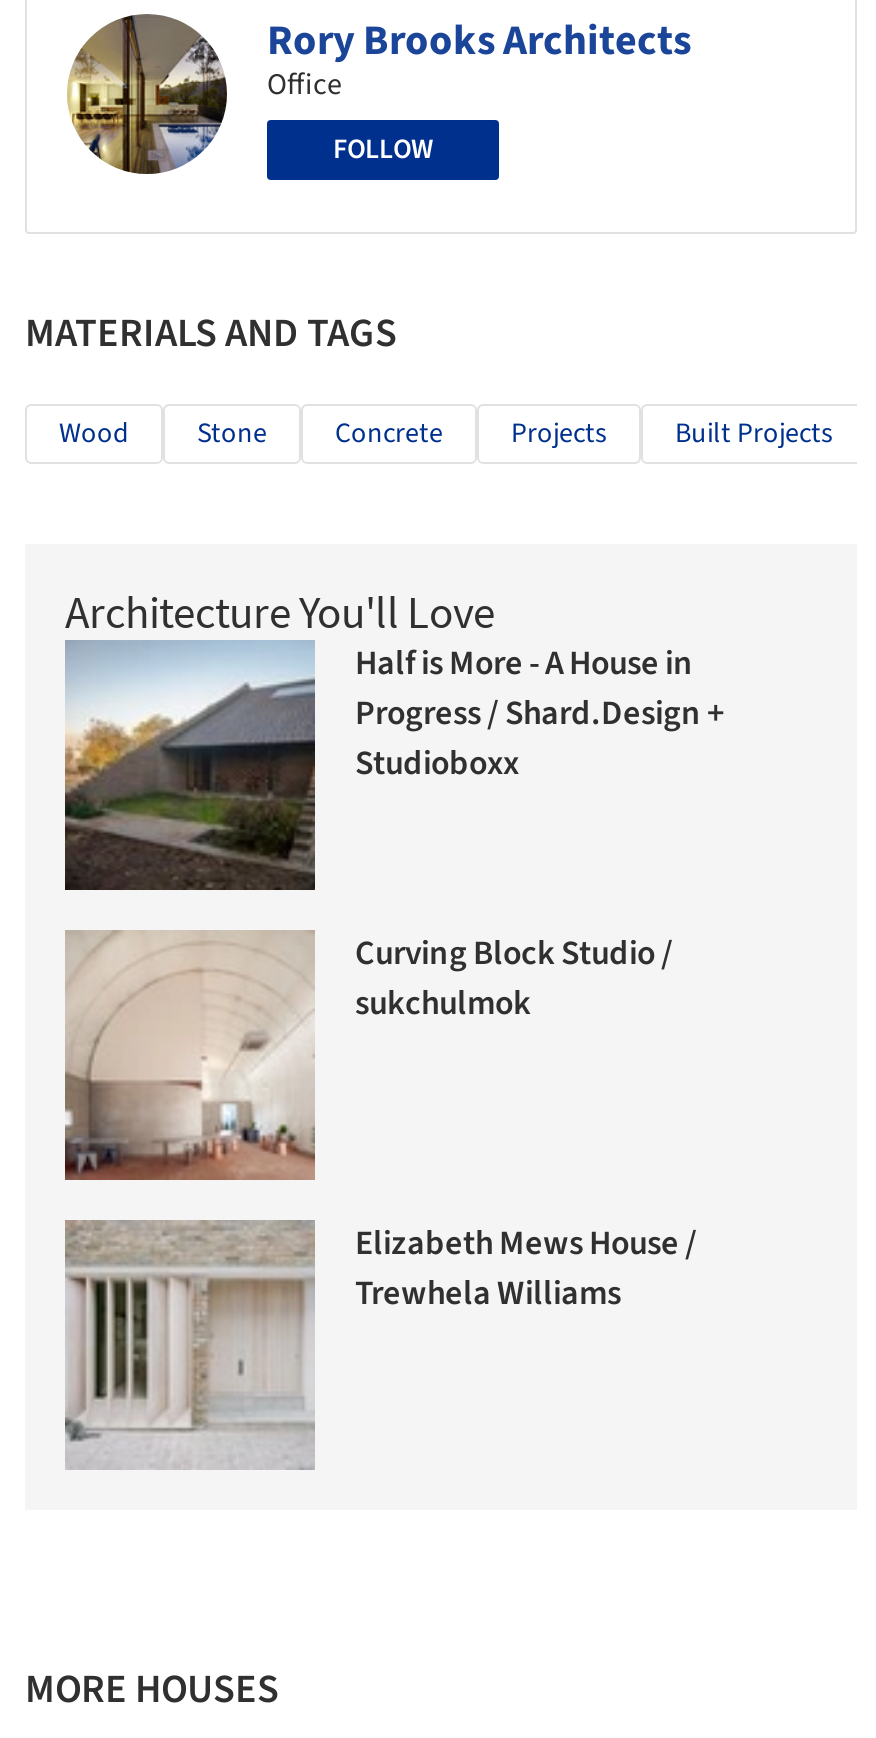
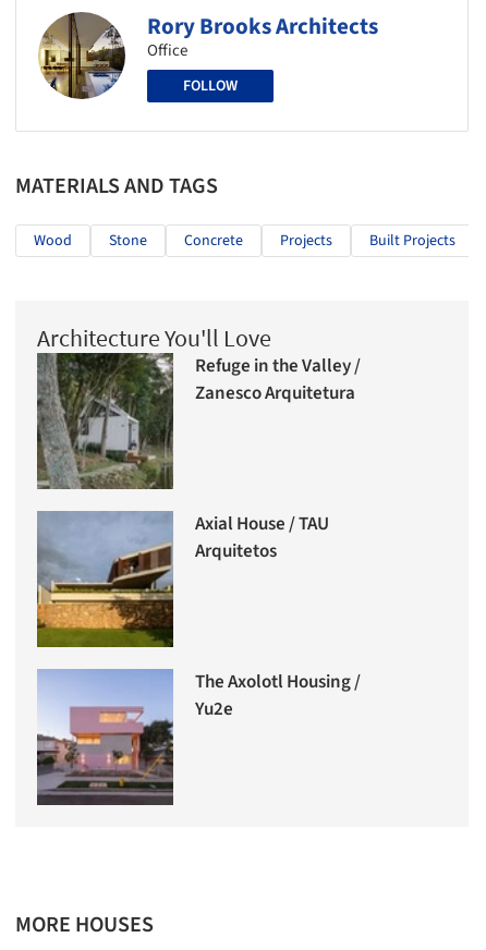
- [image]
- Half is More - A House in
- Progress / Shard.Design +
- Studioboxx
+ [image]
+ Refuge in the Valley /
+ Zanesco Arquitetura

- [image]
- Curving Block Studio /
- sukchulmok
+ [image]
+ Axial House / TAU
+ Arquitetos

- [image]
- Elizabeth Mews House /
- Trewhela Williams
+ [image]
+ The Axolotl Housing /
+ Yu2e
